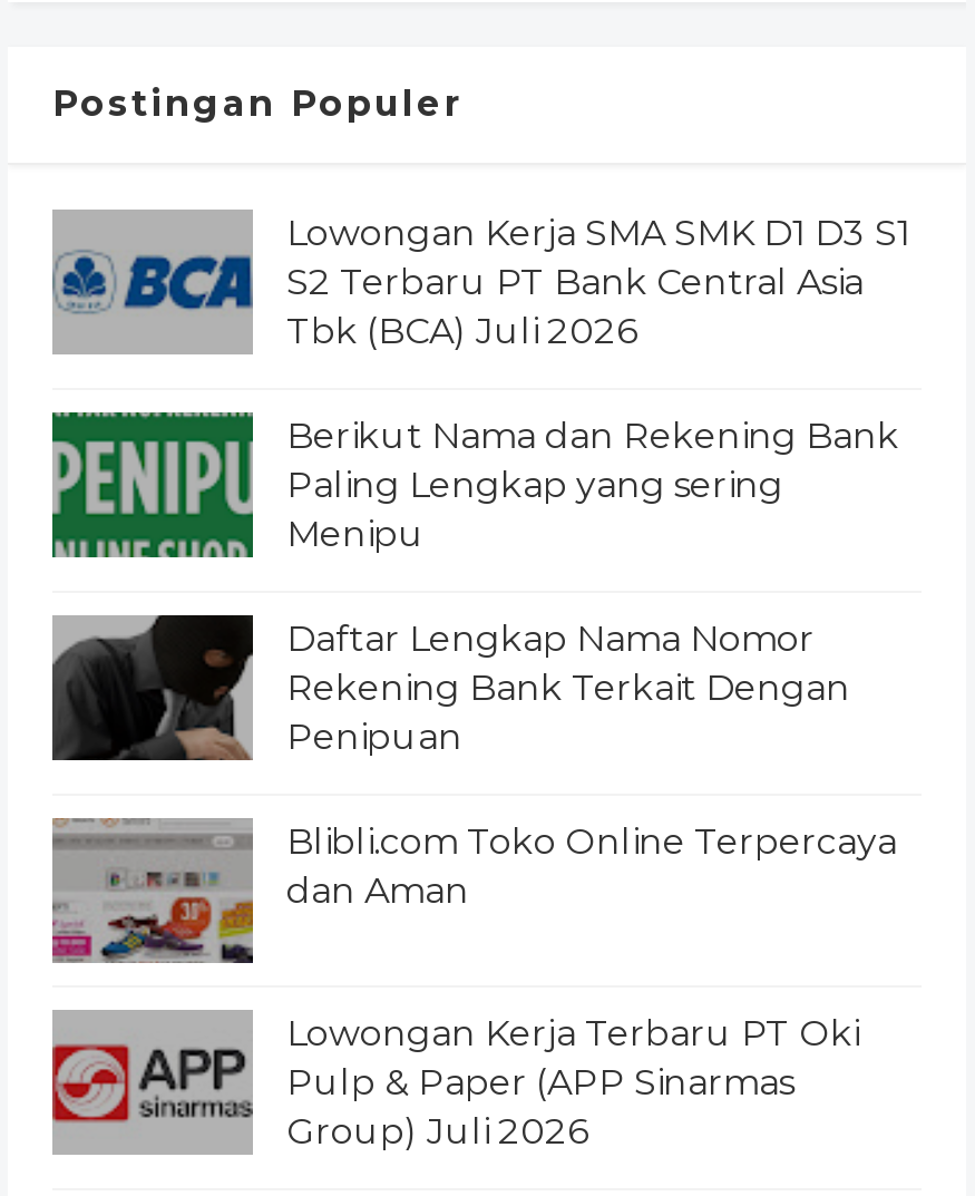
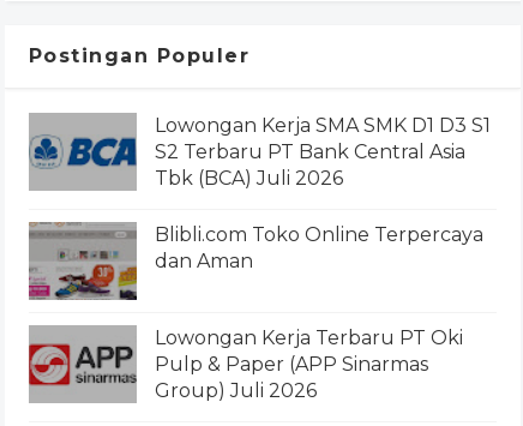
- [image]
- Berikut Nama dan Rekening Bank
- Paling Lengkap yang sering
- Menipu
- Daftar Lengkap Nama Nomor
- Rekening Bank Terkait Dengan
- Penipuan

- [image]
